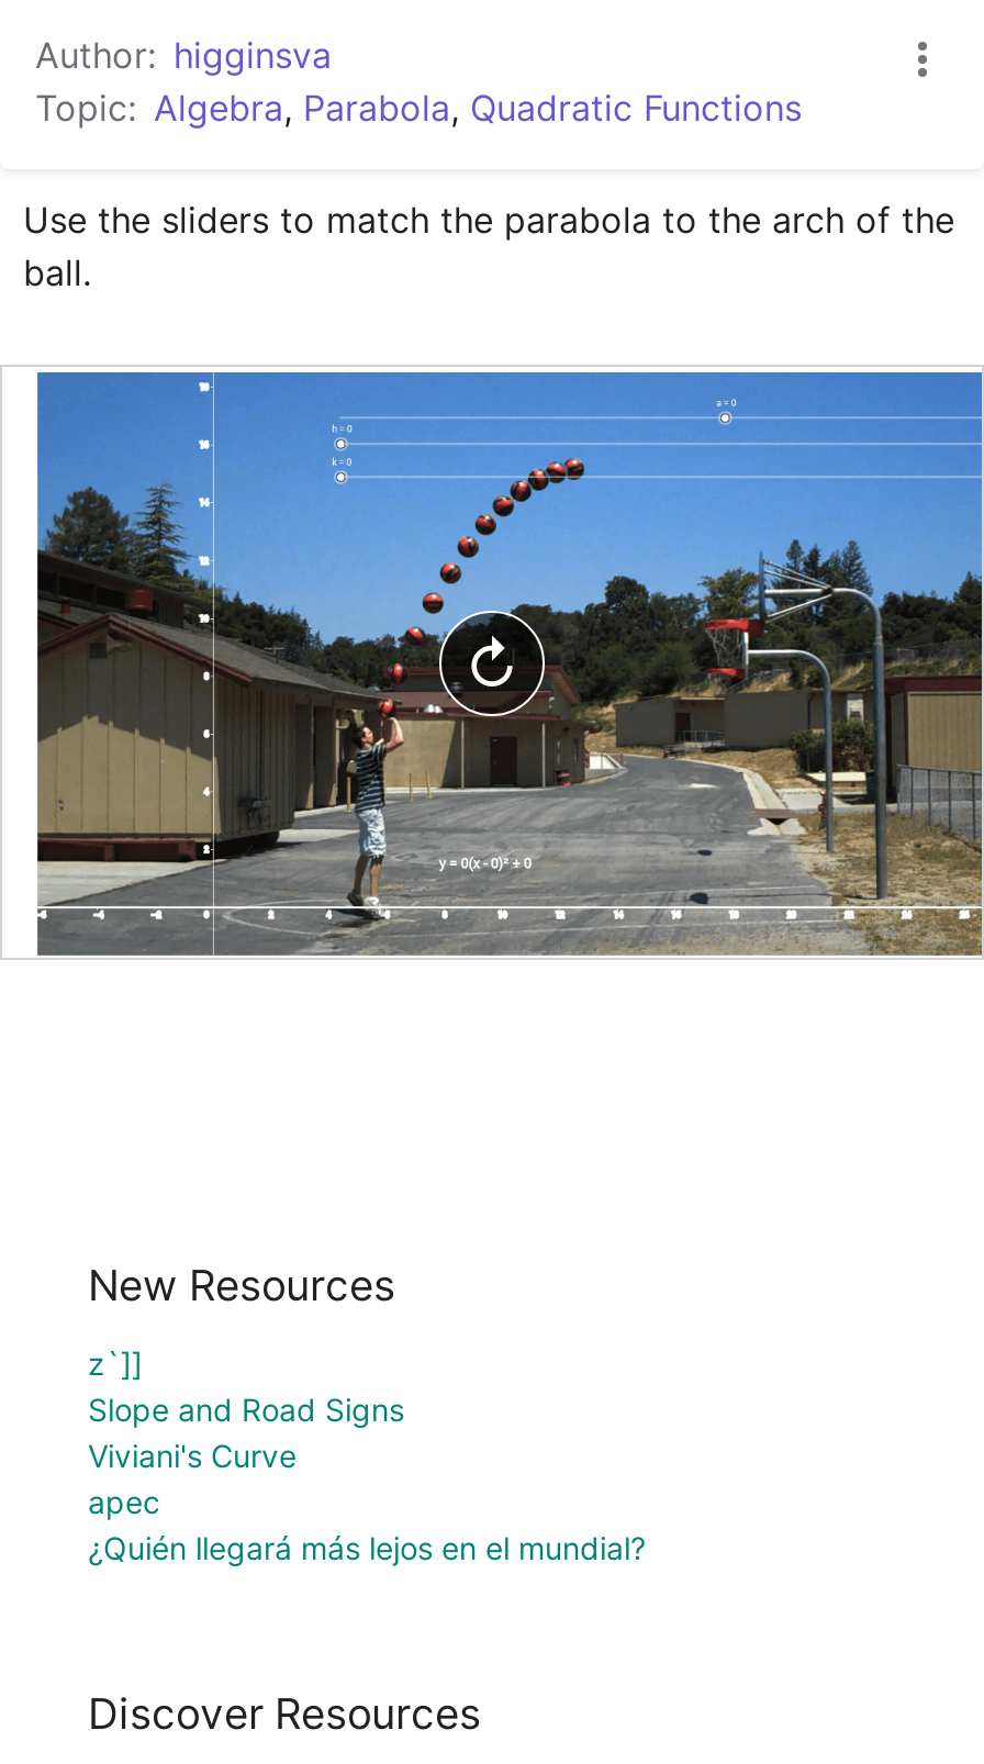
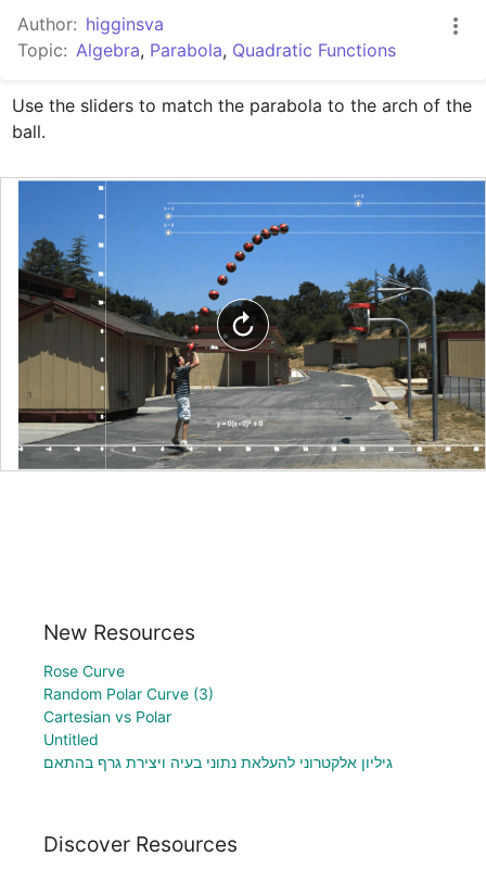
- z`]]
- Slope and Road Signs
- Viviani's Curve
- apec
- ¿Quién llegará más lejos en el mundial?
+ Rose Curve
+ Random Polar Curve (3)
+ Cartesian vs Polar
+ Untitled
+ גיליון אלקטרוני להעלאת נתוני בעיה ויצירת גרף בהתאם
